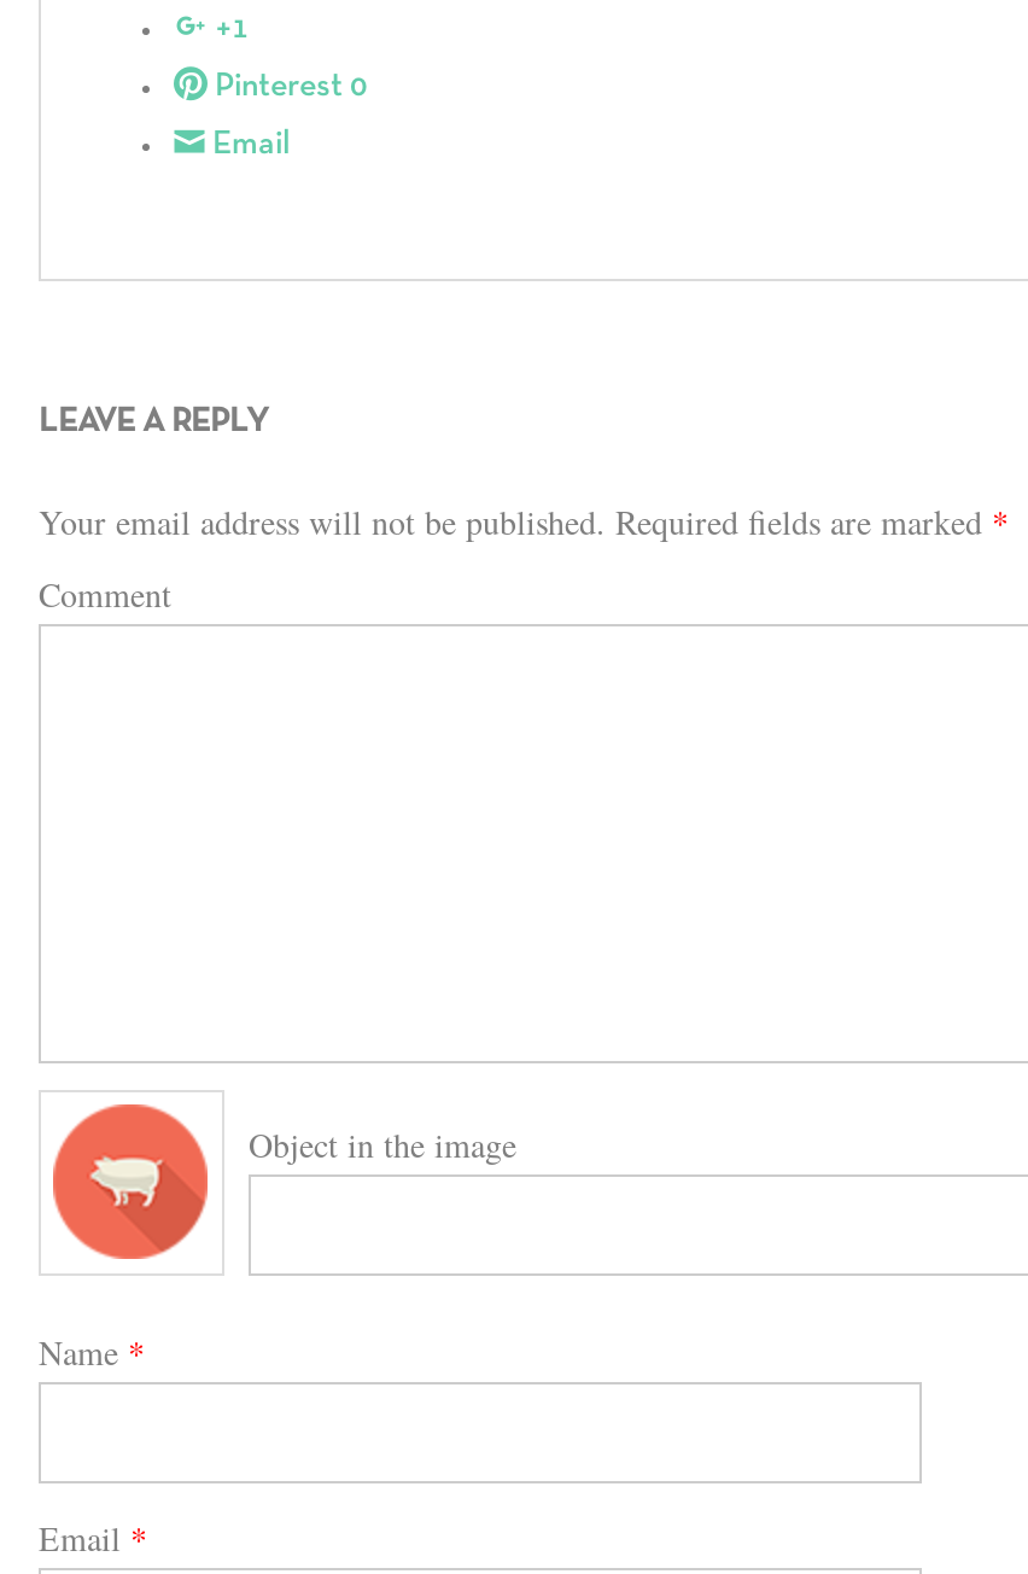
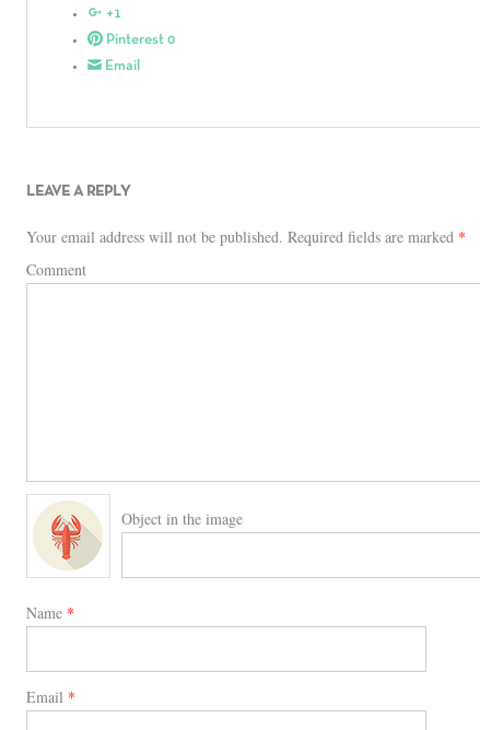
- [image]
+ [image]
